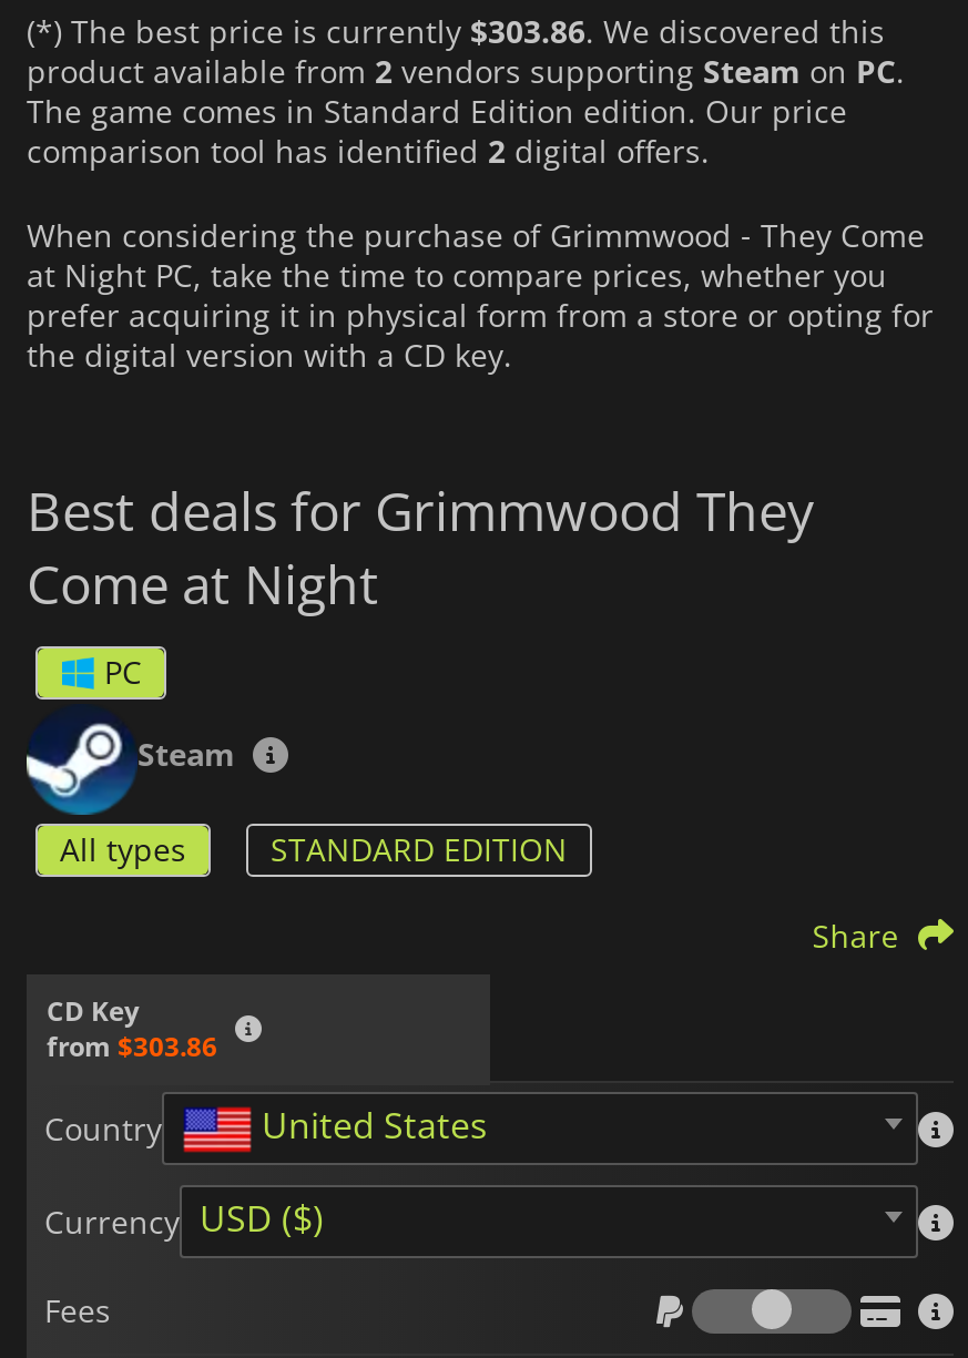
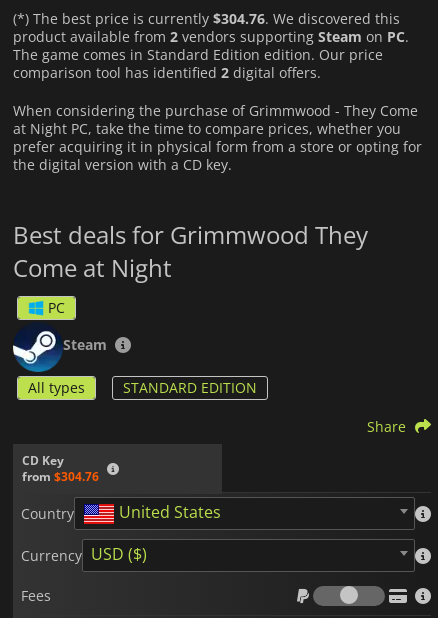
- (*) The best price is currently $303.86. We discovered this
+ (*) The best price is currently $304.76. We discovered this

- from $303.86
+ from $304.76
